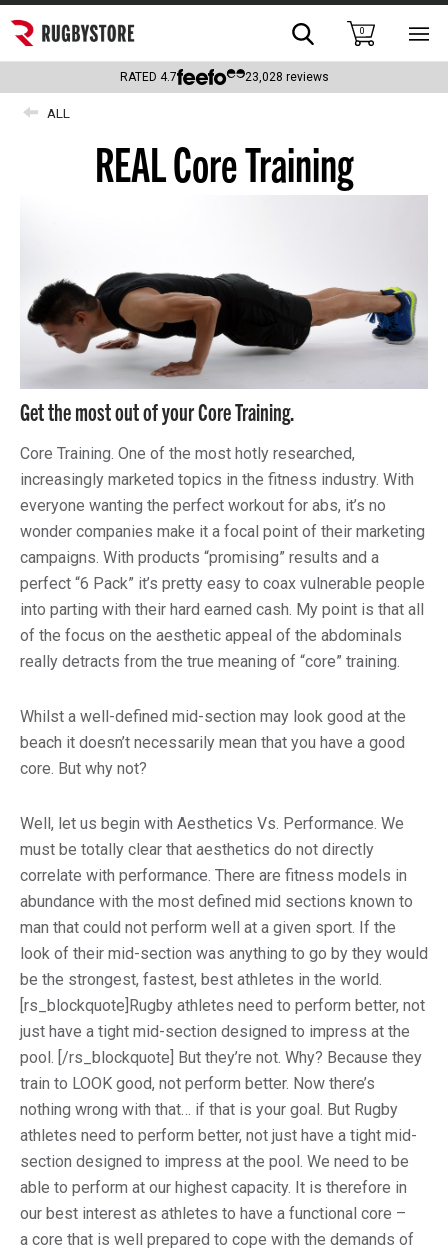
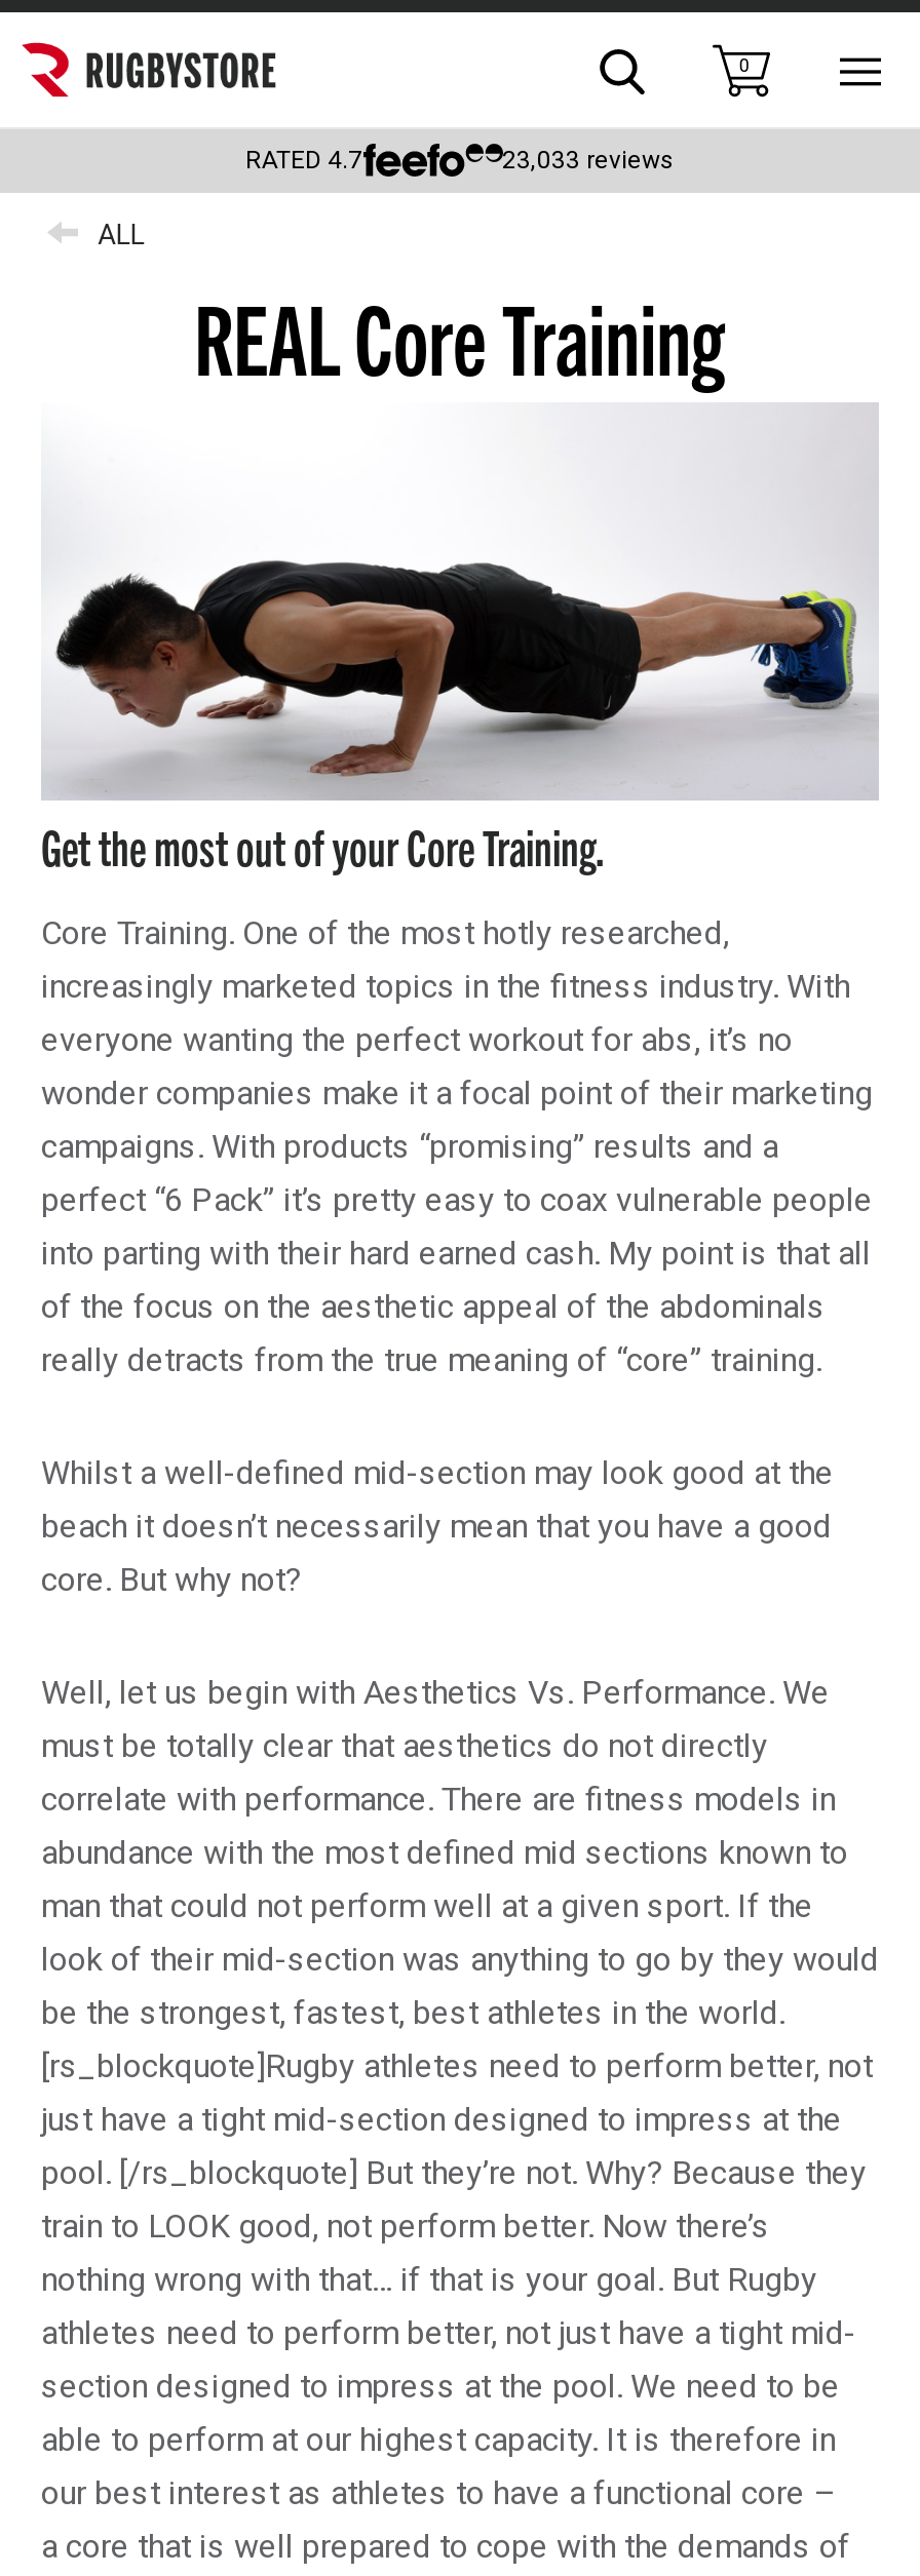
- 23,028 reviews
+ 23,033 reviews
